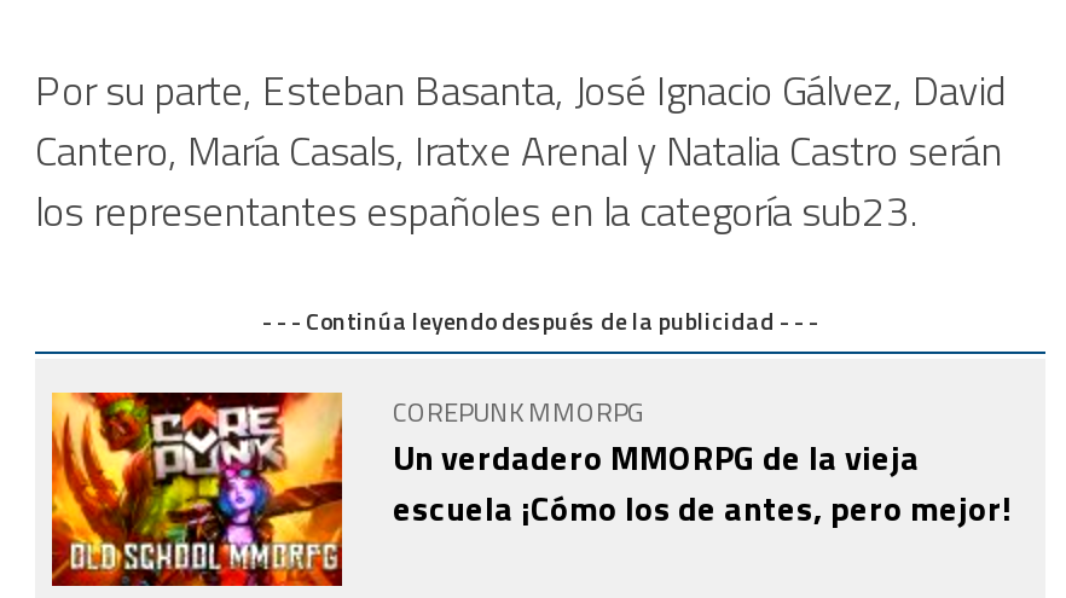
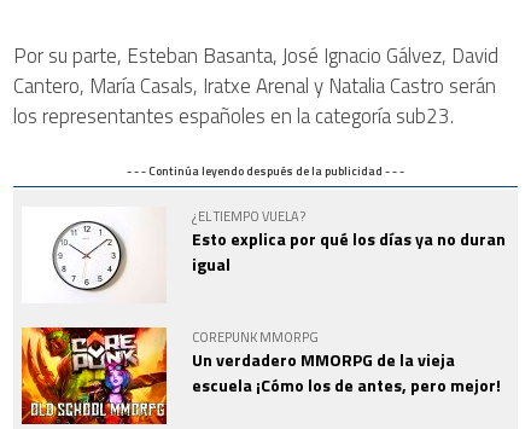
+ [image]

+ ¿EL TIEMPO VUELA?
+ Esto explica por qué los días ya no duran
+ igual
